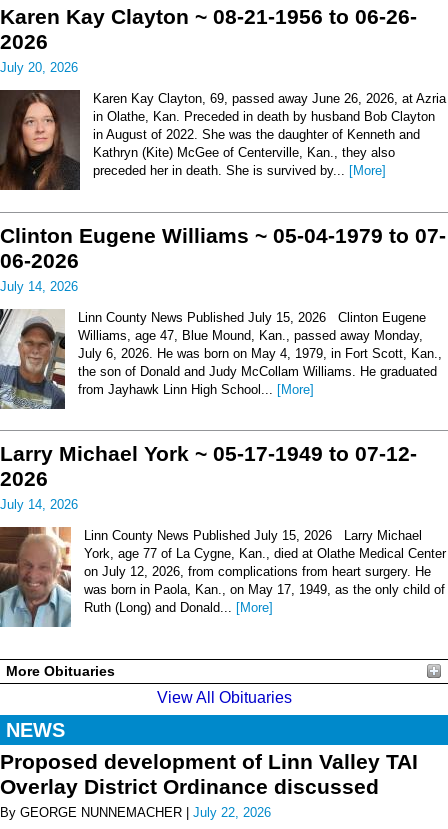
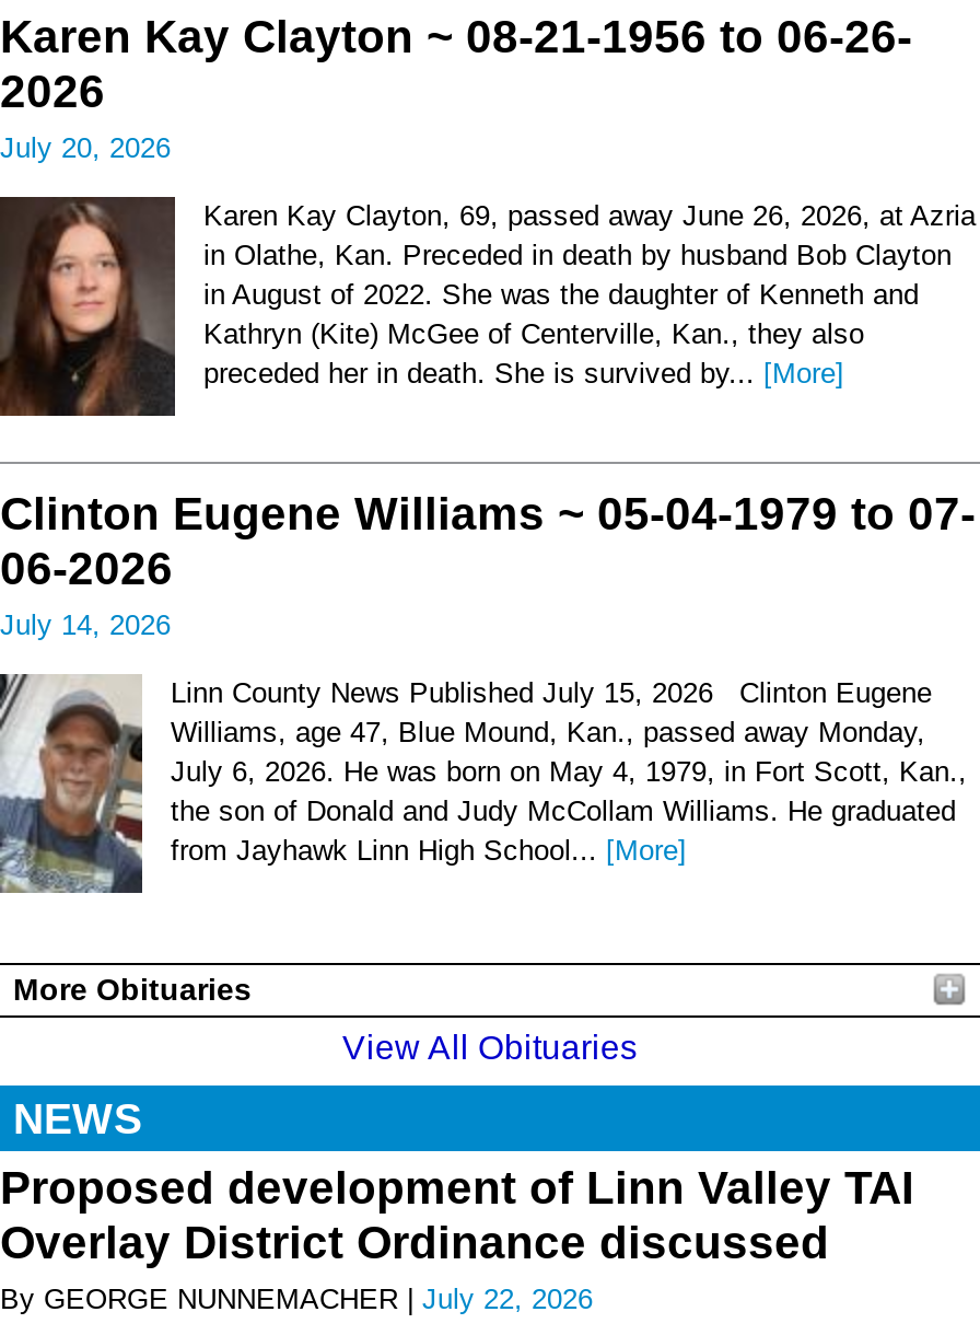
- [image]
- Larry Michael York ~ 05-17-1949 to 07-12-
- 2026
- July 14, 2026
- Linn County News Published July 15, 2026 Larry Michael
- York, age 77 of La Cygne, Kan., died at Olathe Medical Center
- on July 12, 2026, from complications from heart surgery. He
- was born in Paola, Kan., on May 17, 1949, as the only child of
- Ruth (Long) and Donald... [More]
